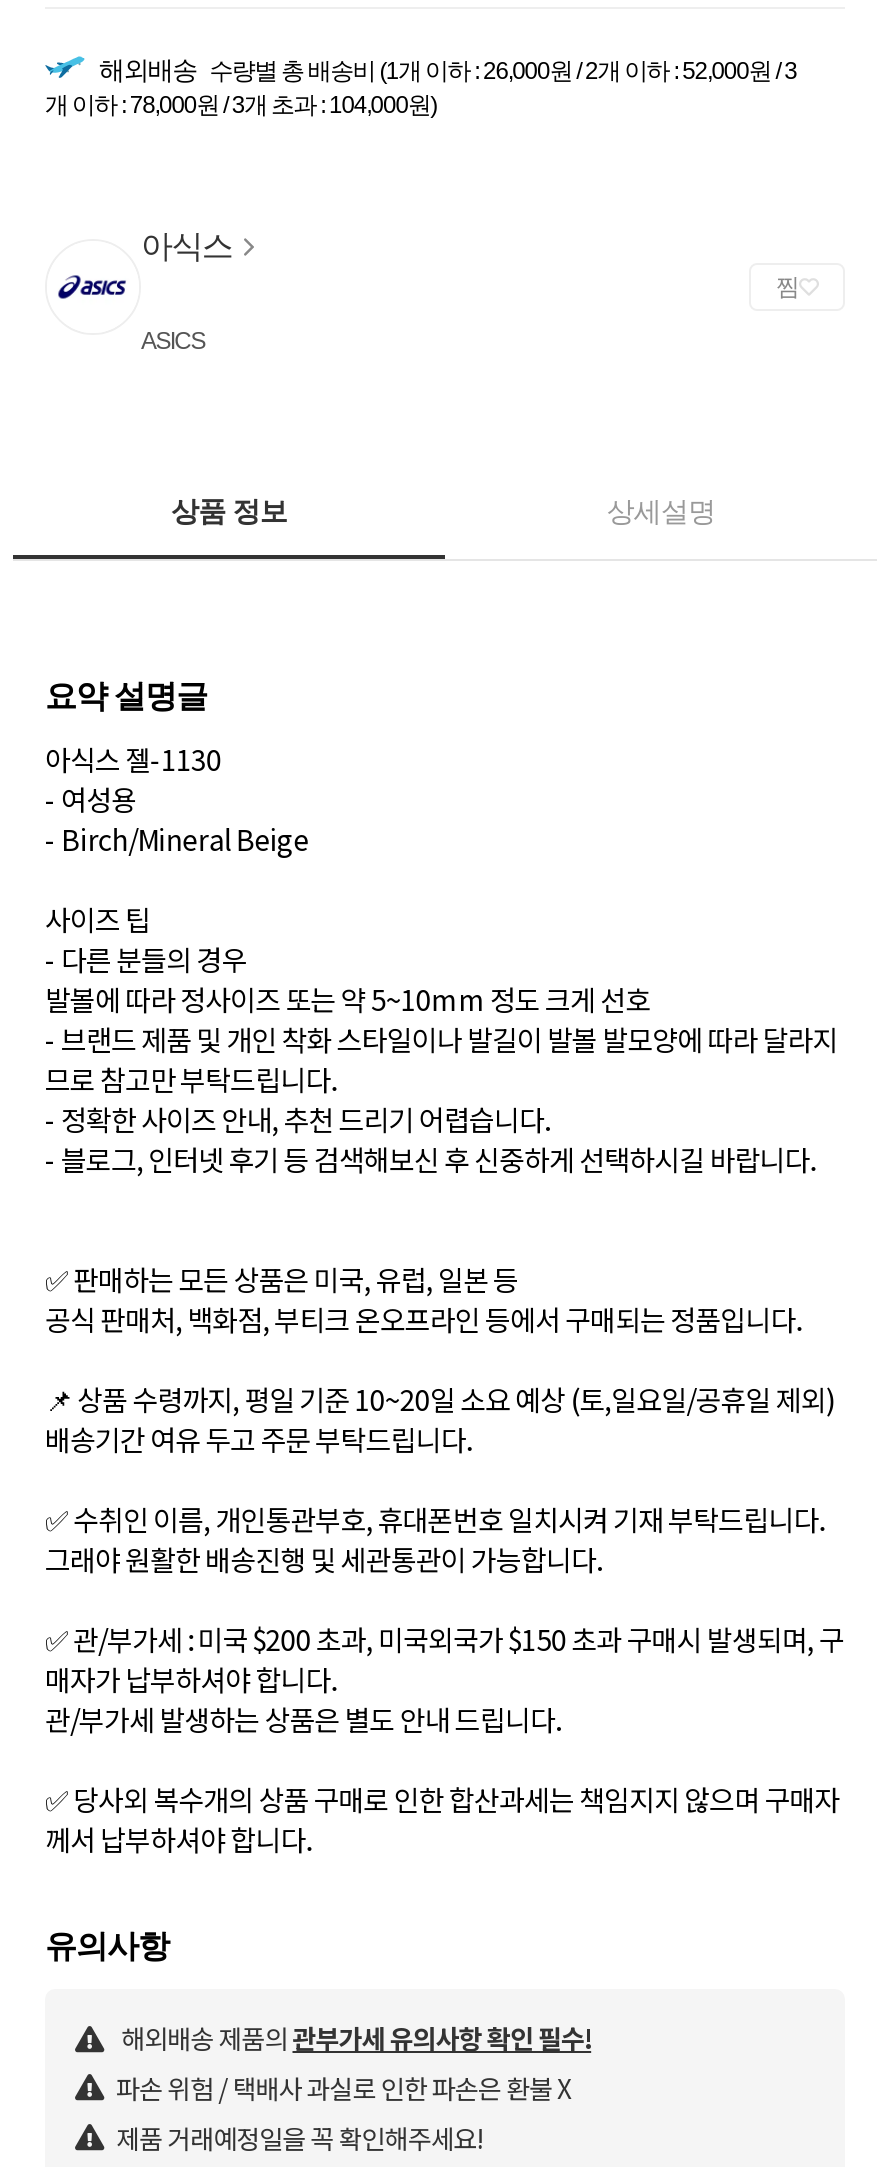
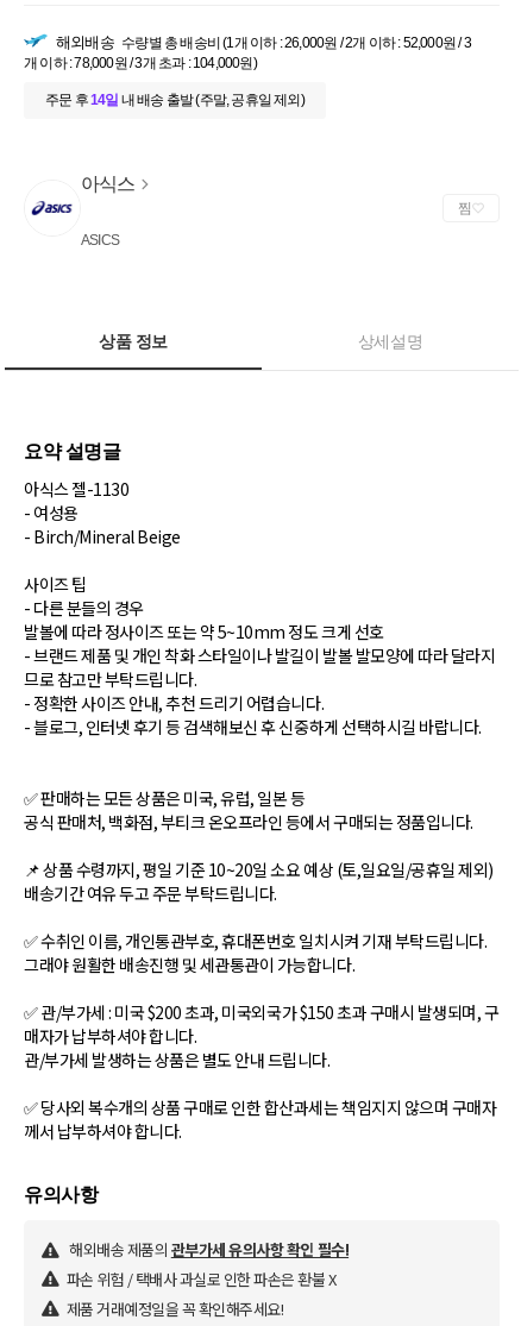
+ 주문 후 14일 내 배송 출발 (주말, 공휴일 제외)
